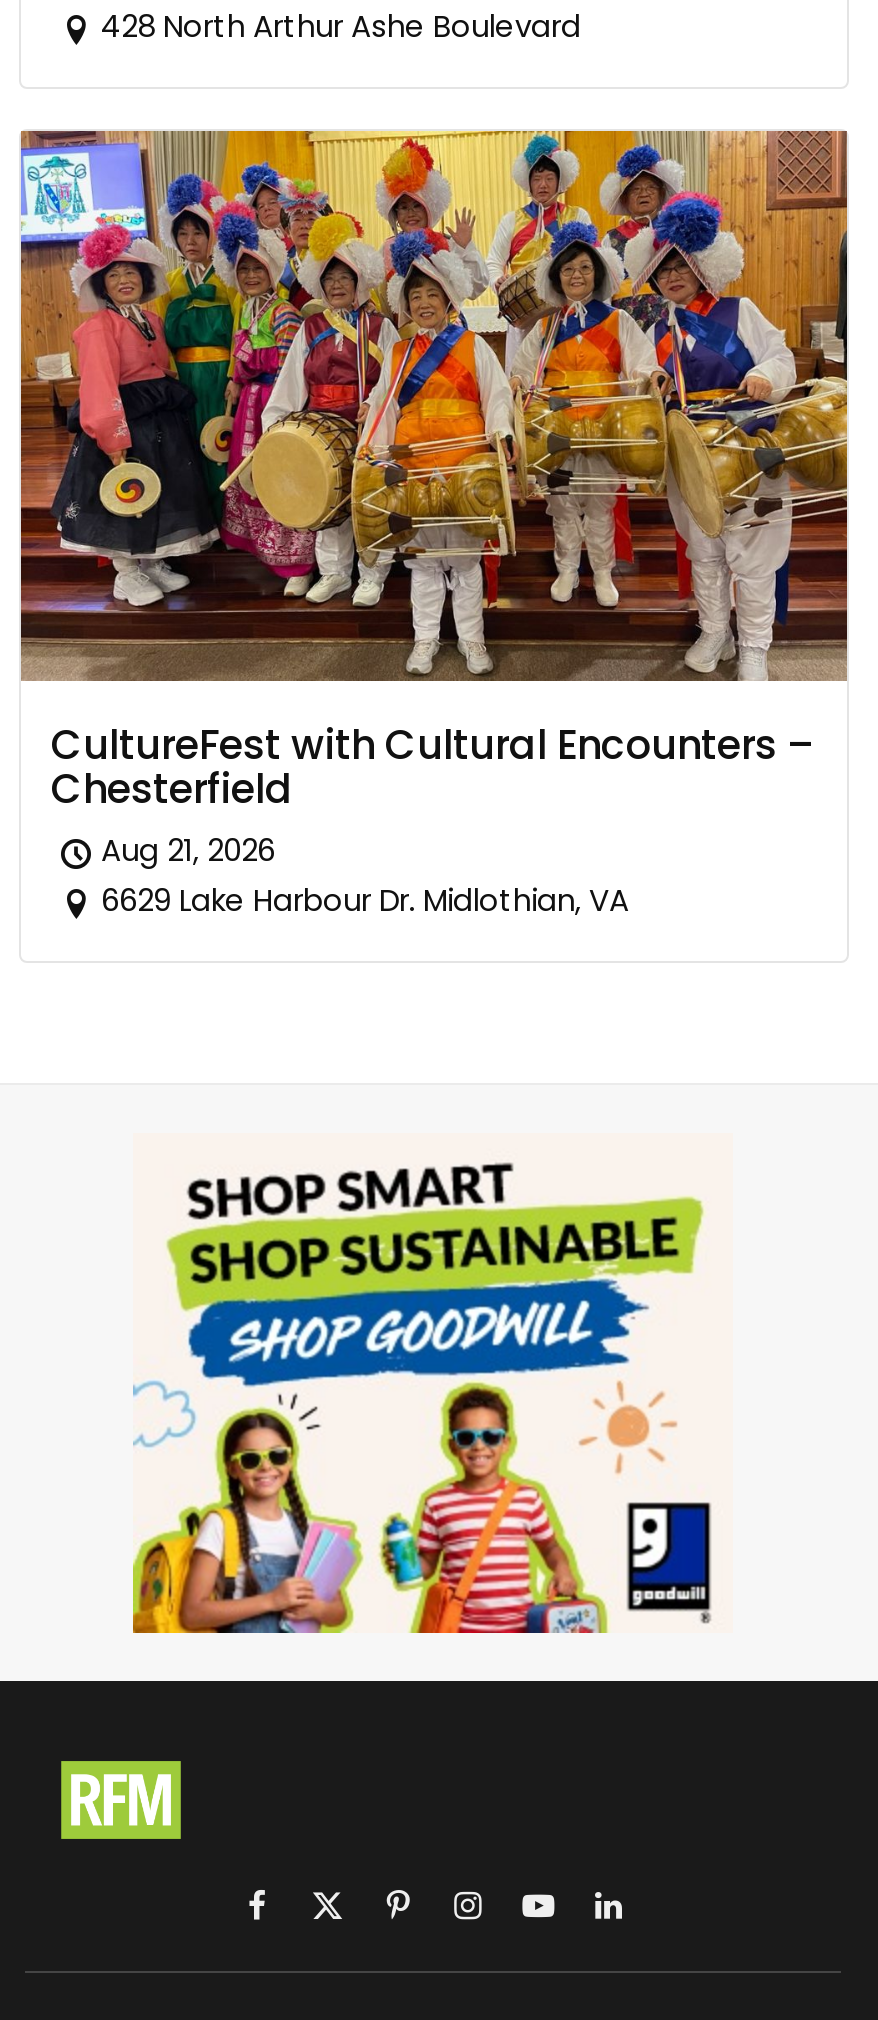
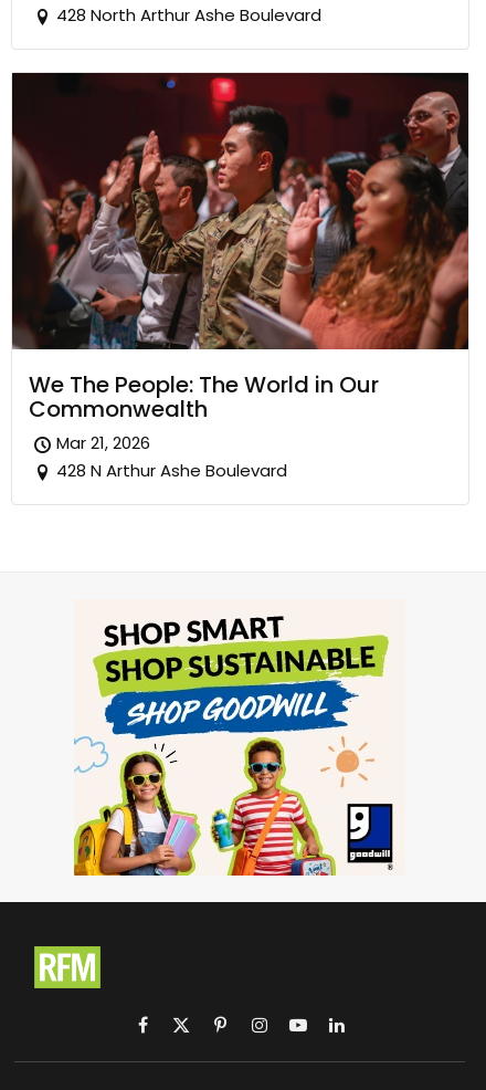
- [image]
- CultureFest with Cultural Encounters –
- Chesterfield
- Aug 21, 2026
- 6629 Lake Harbour Dr. Midlothian, VA
+ [image]
+ We The People: The World in Our
+ Commonwealth
+ Mar 21, 2026
+ 428 N Arthur Ashe Boulevard
